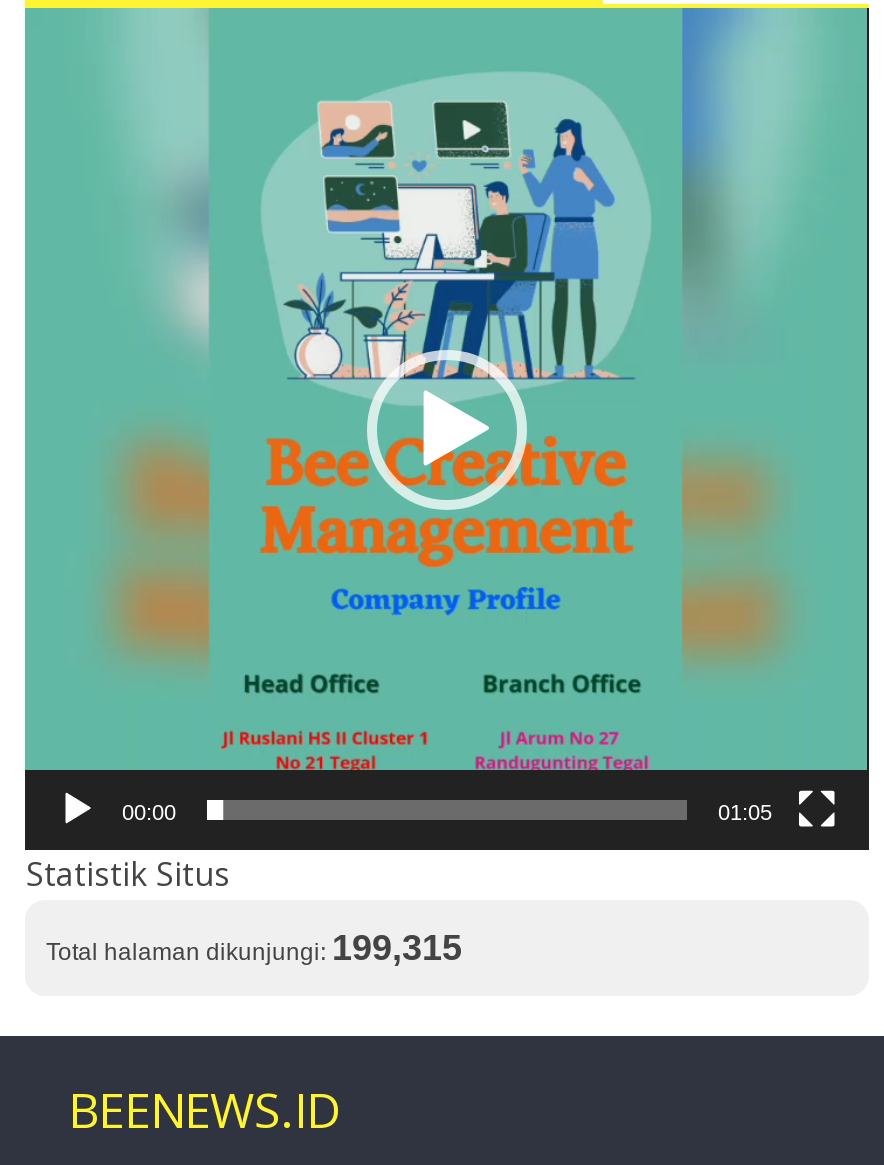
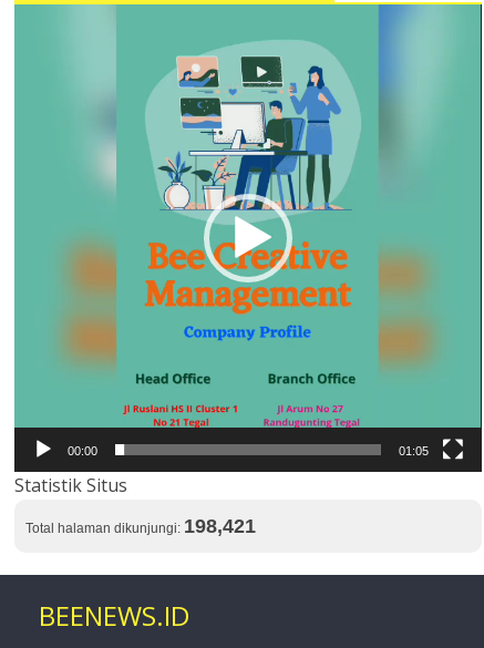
- Total halaman dikunjungi: 199,315
+ Total halaman dikunjungi: 198,421
